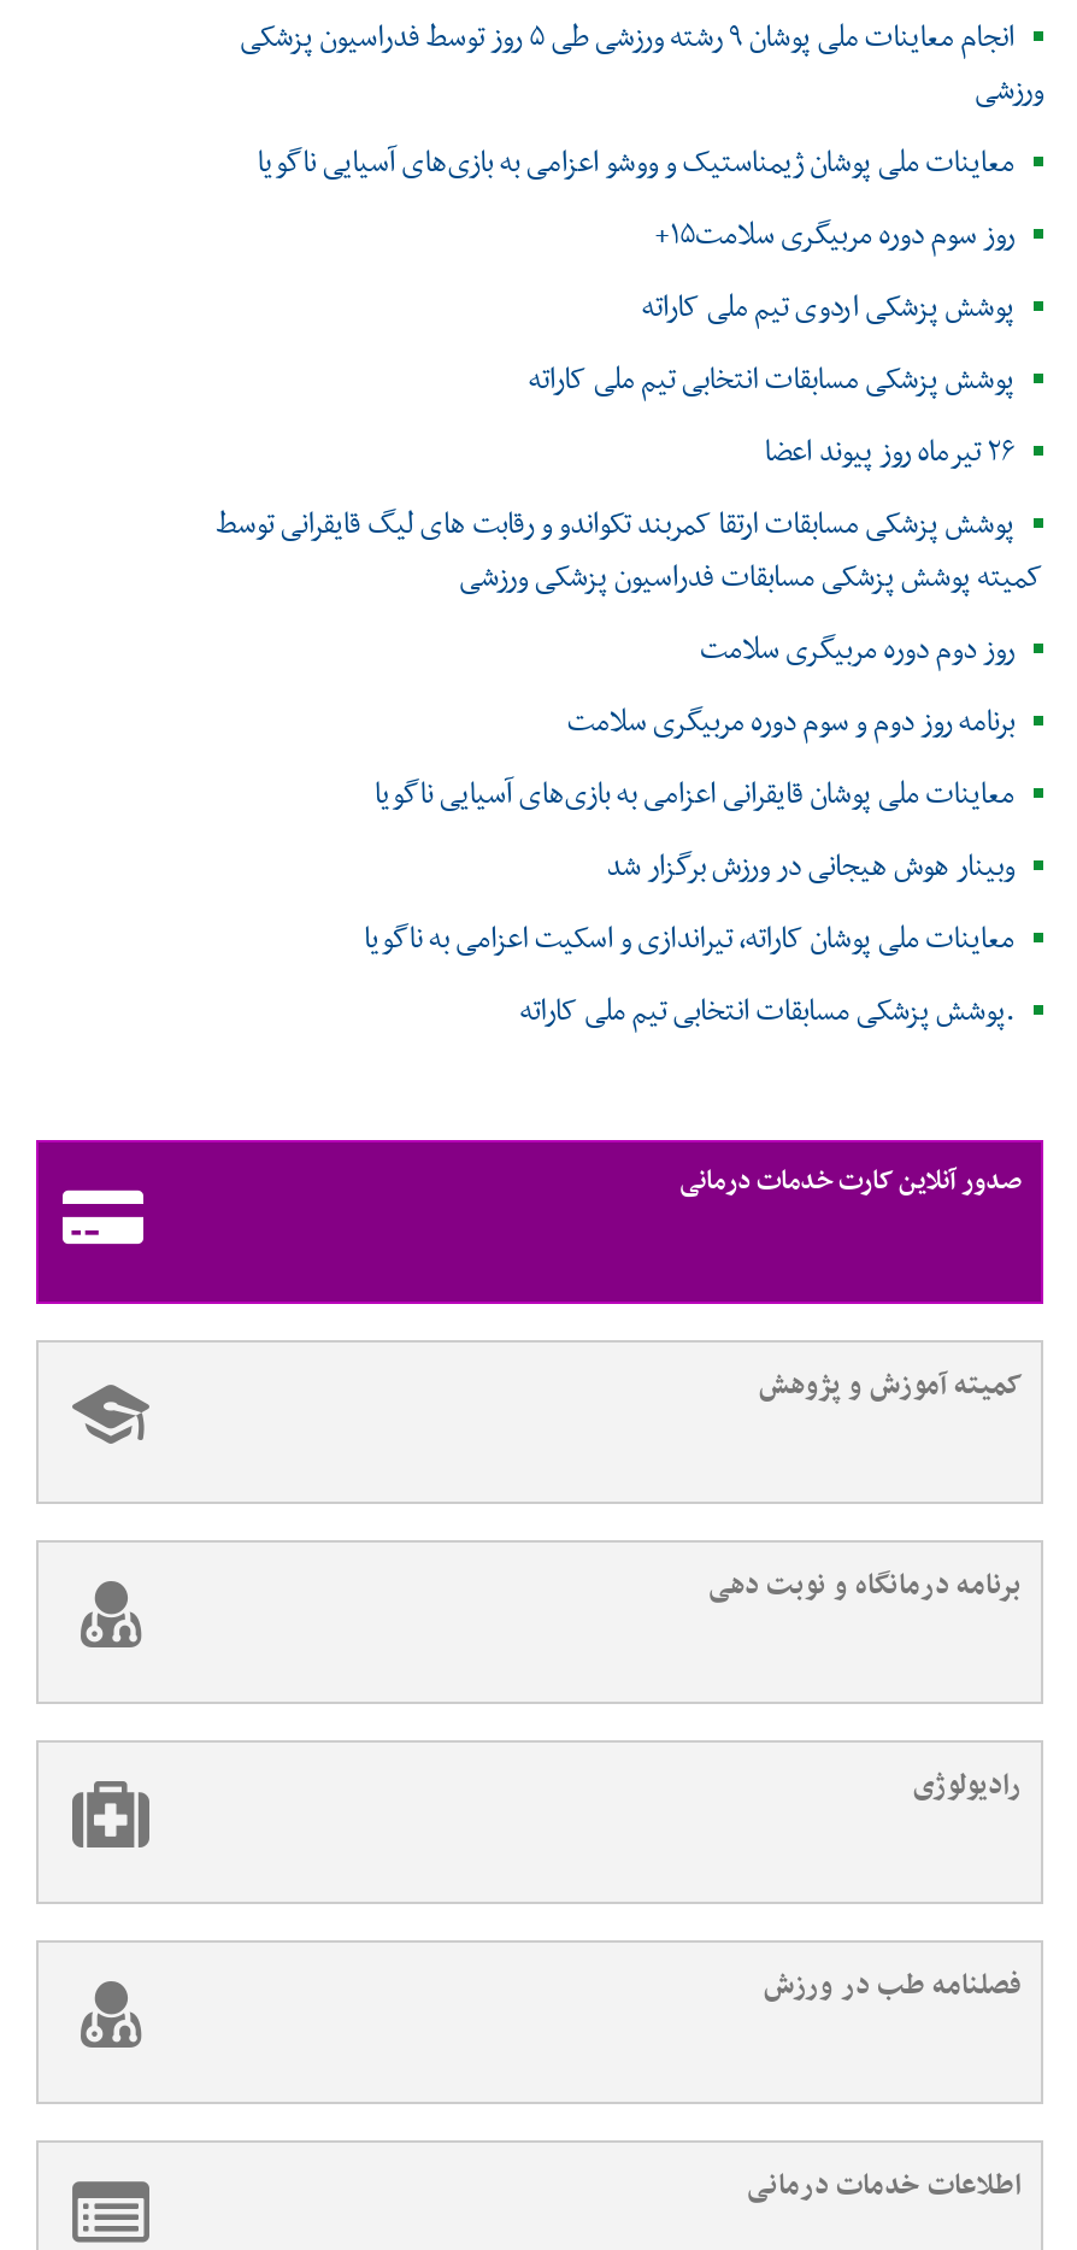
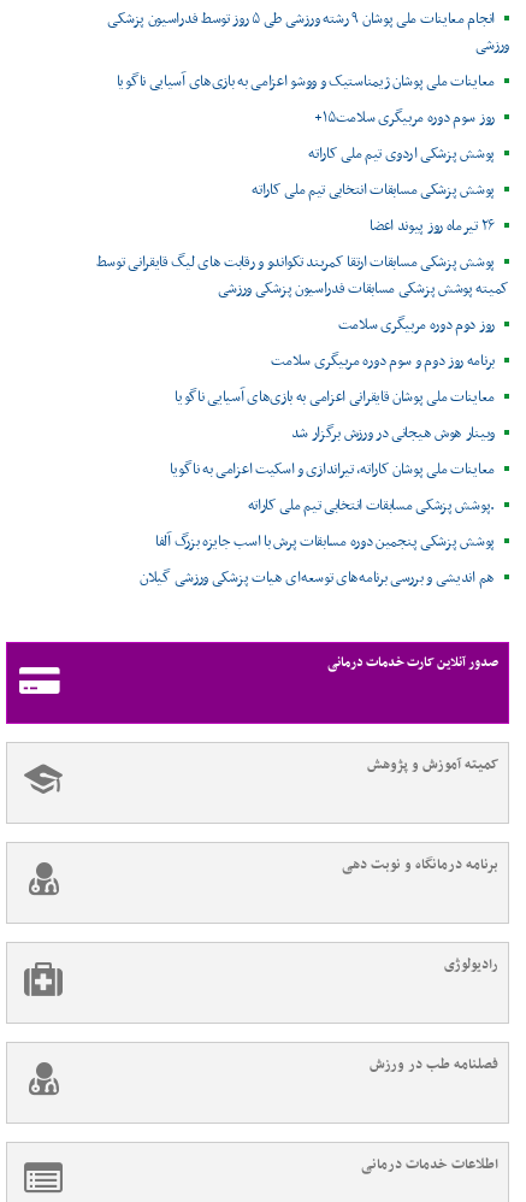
+ پوشش پزشکی پنجمین دوره مسابقات پرش با اسب جایزه بزرگ آلفا
+ هم اندیشی و بررسی برنامه‌های توسعه‌ای هیات پزشکی ورزشی گیلان
